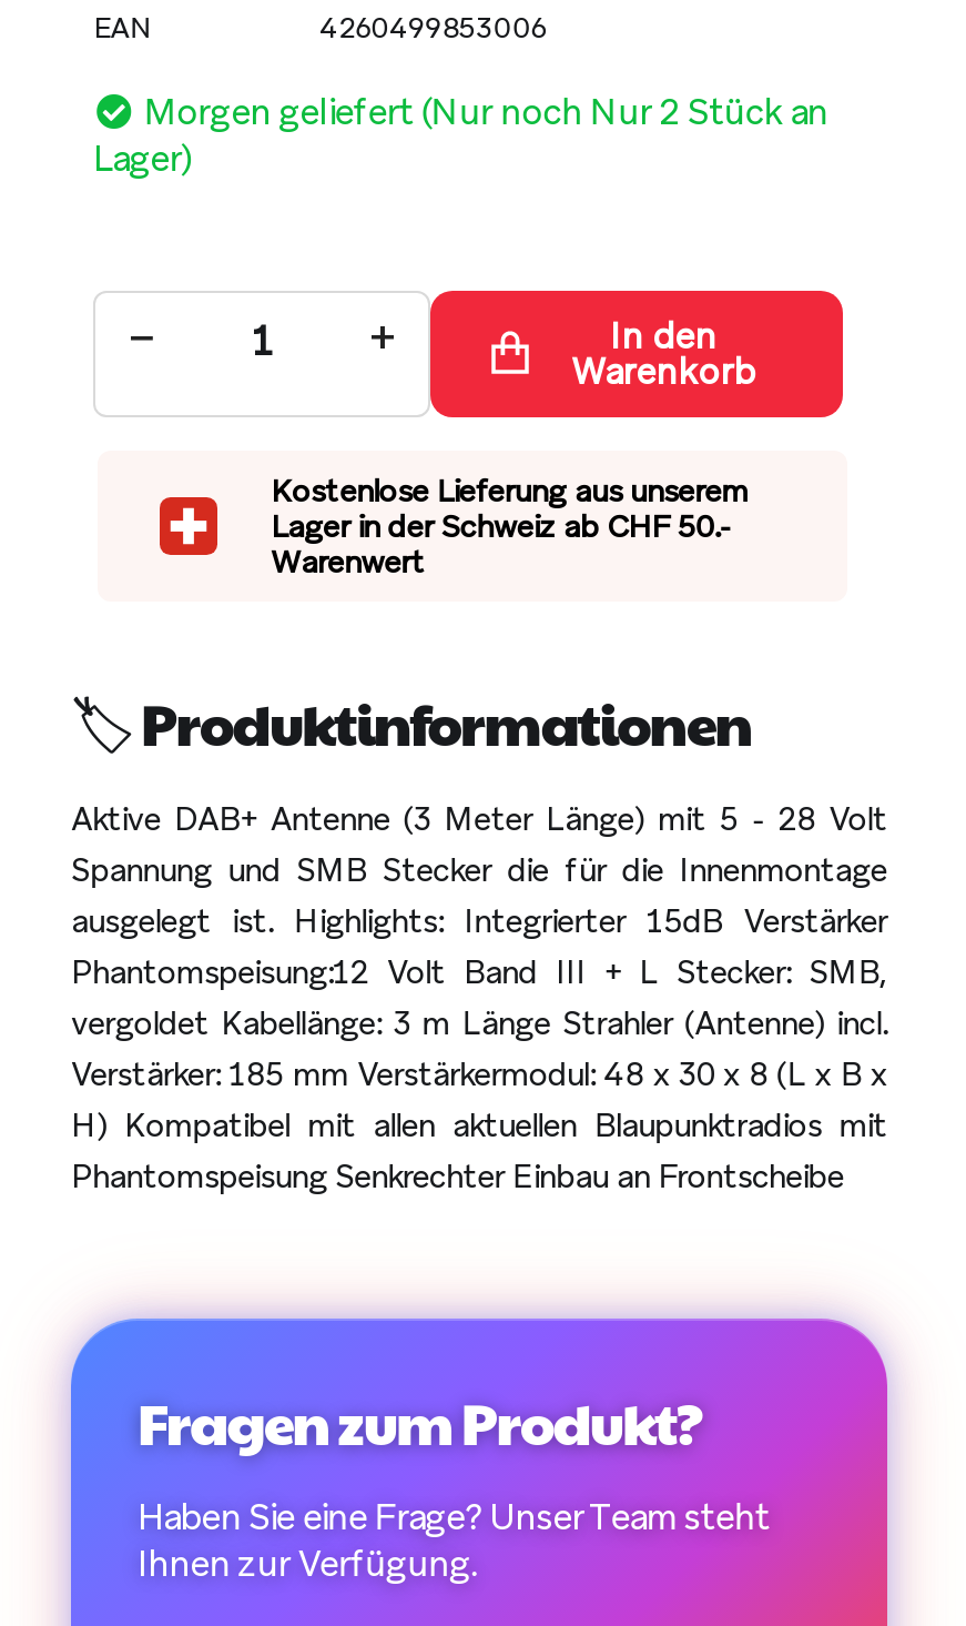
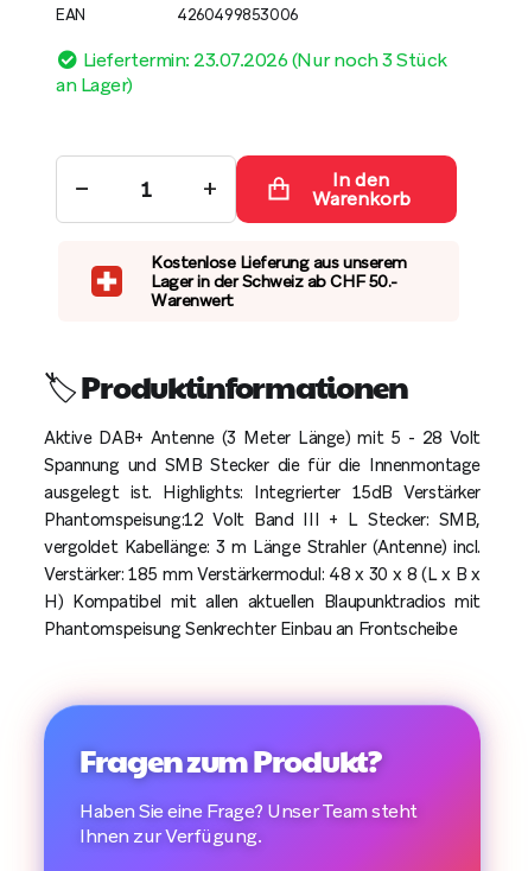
- Morgen geliefert (Nur noch Nur 2 Stück an
- Lager)
+ Liefertermin: 23.07.2026 (Nur noch 3 Stück
+ an Lager)
